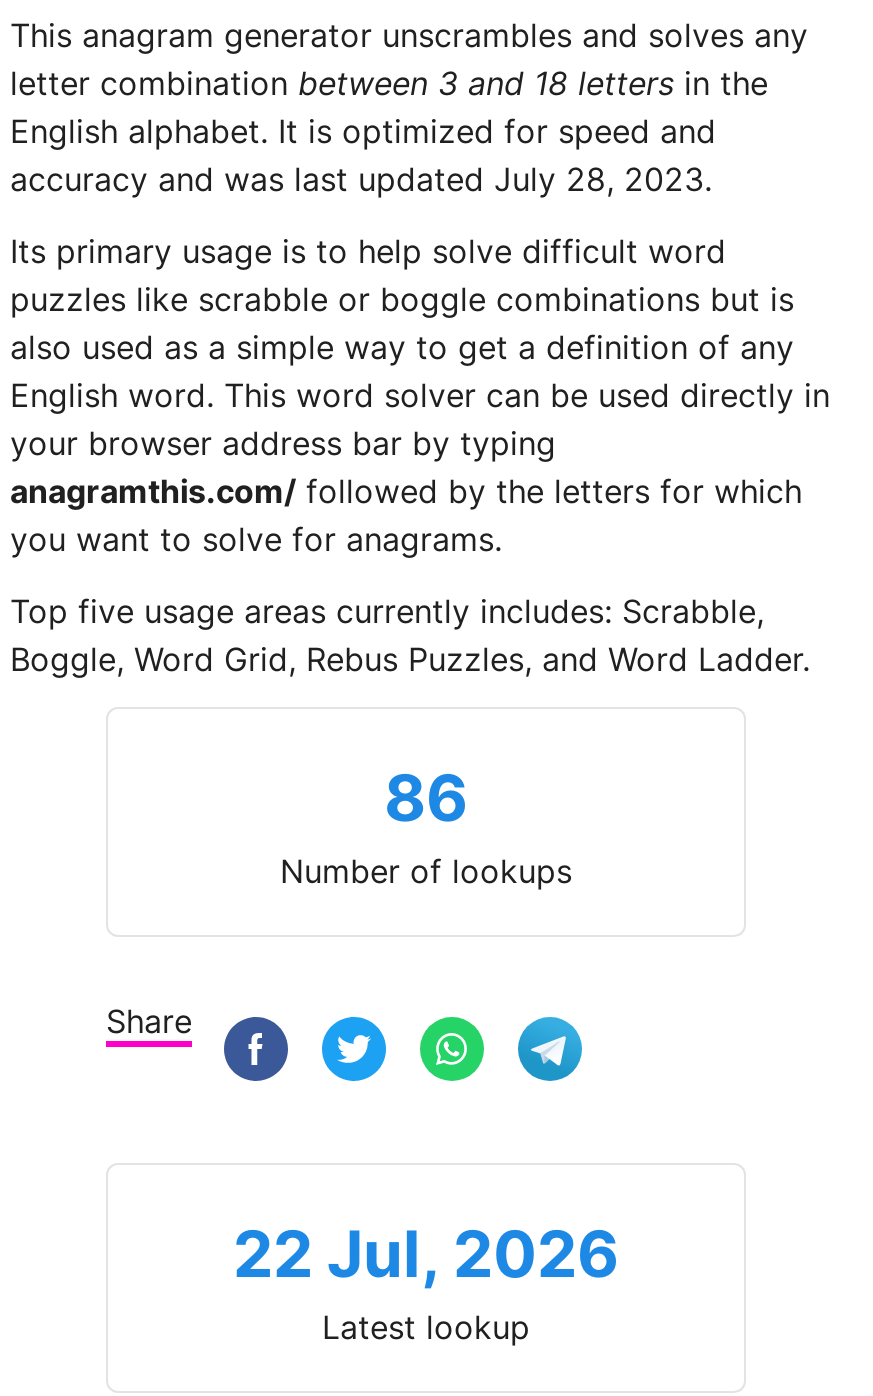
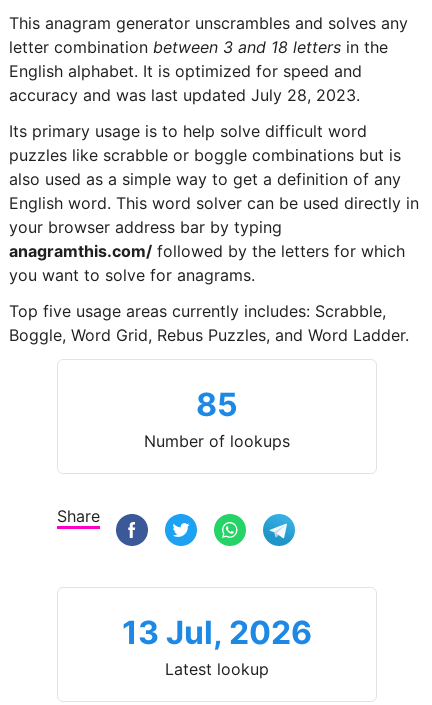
- 86
+ 85

- 22 Jul, 2026
+ 13 Jul, 2026
